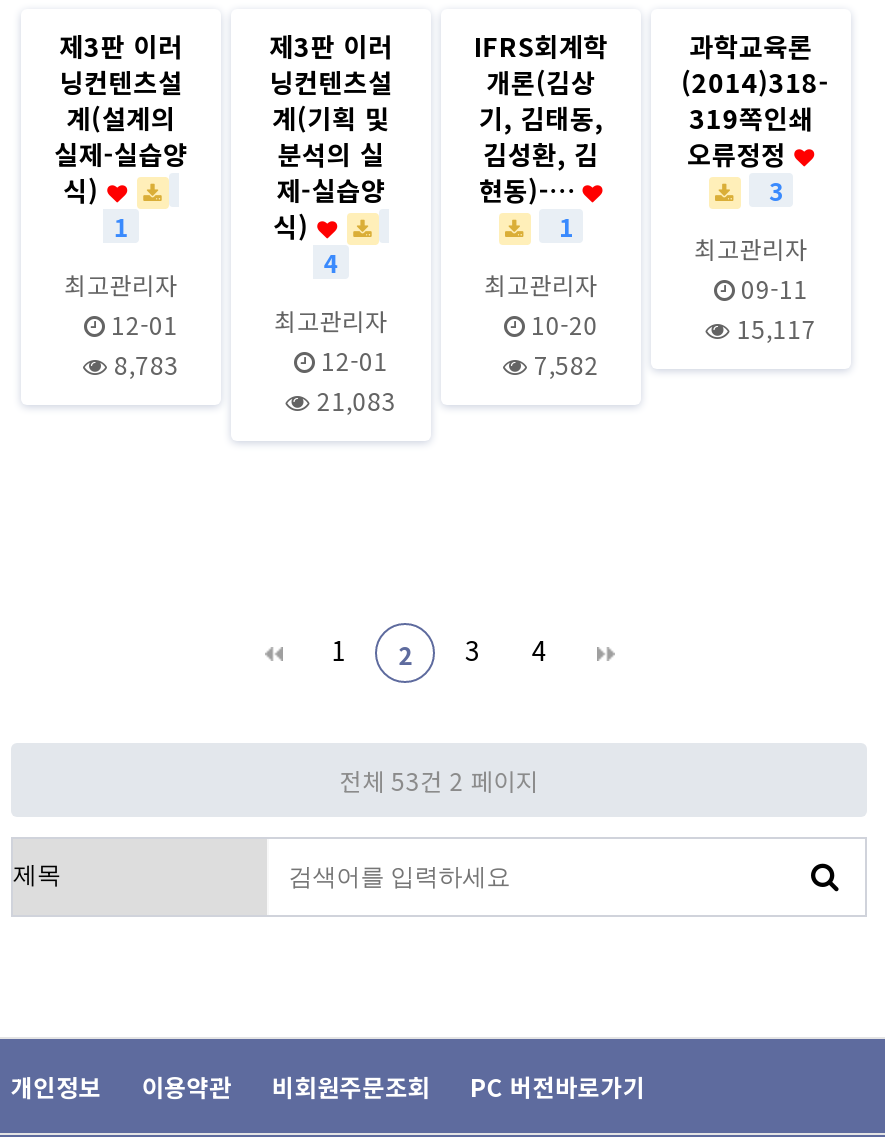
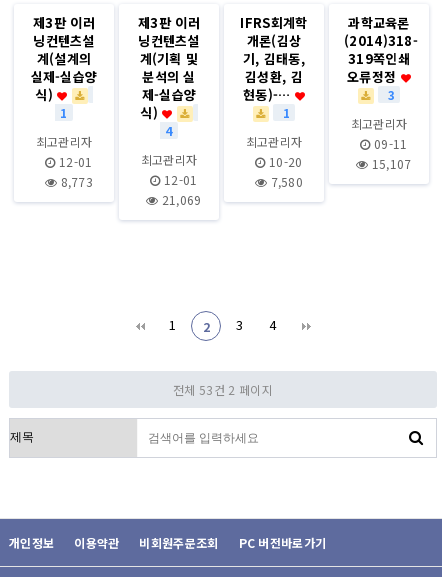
- 15,117
+ 15,107

- 8,783
+ 8,773

- 7,582
+ 7,580

- 21,083
+ 21,069
